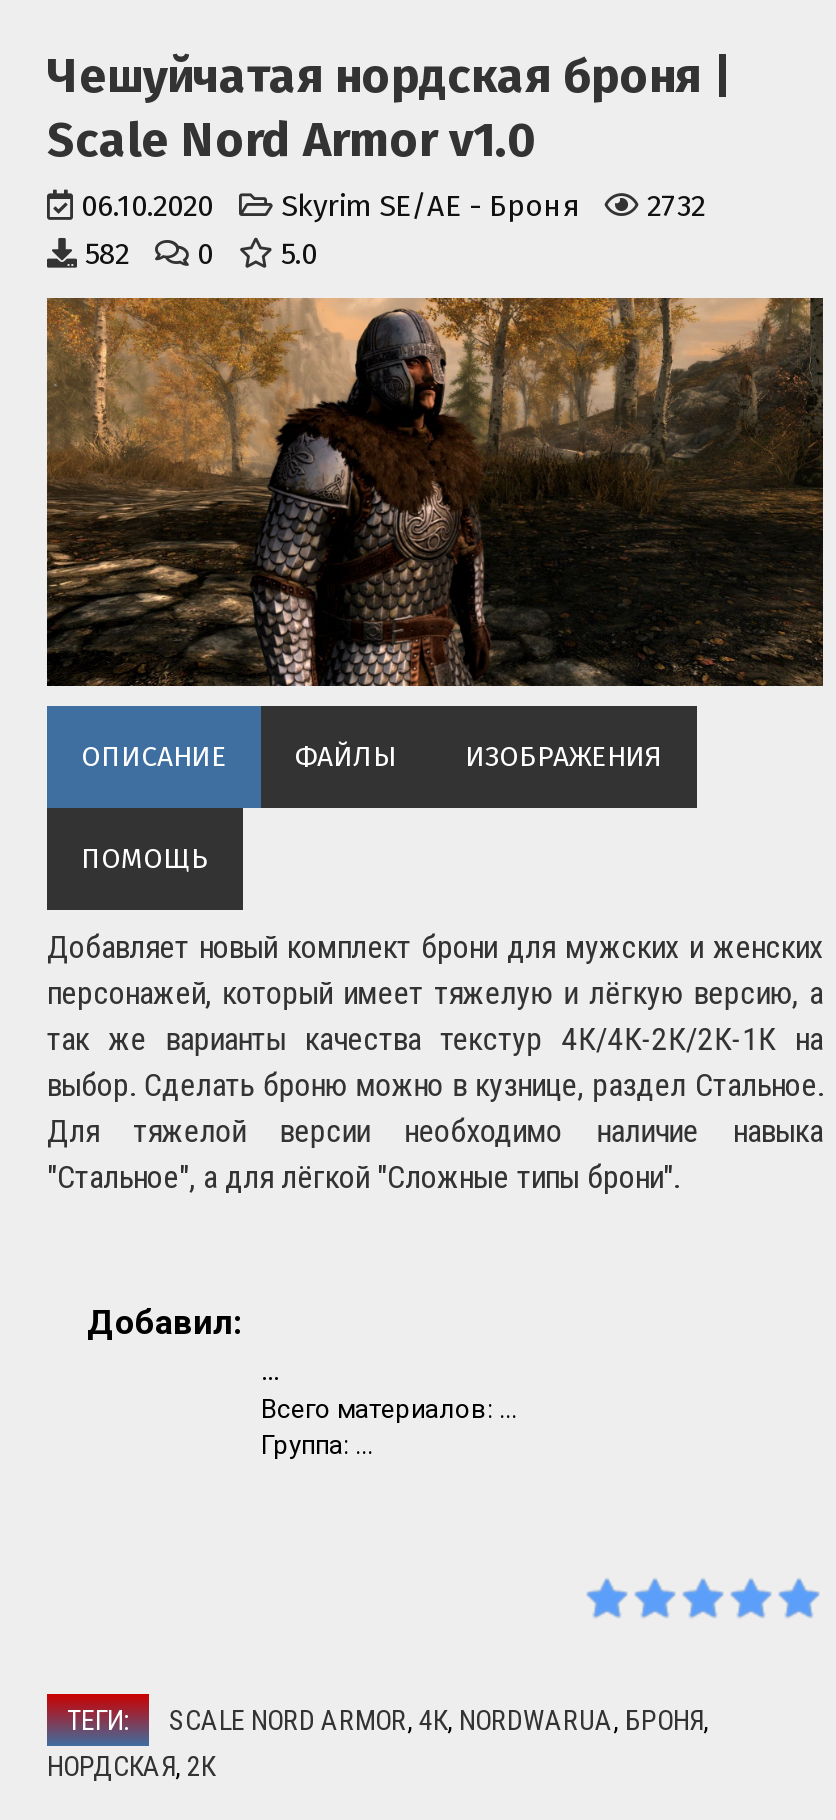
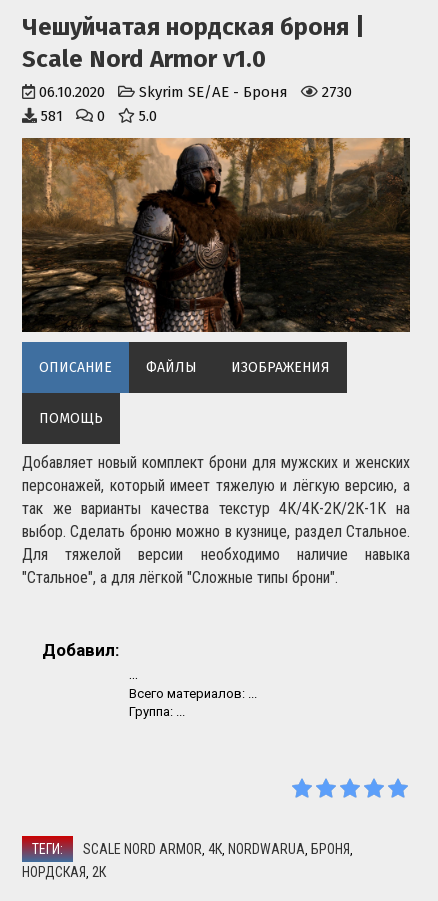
- 06.10.2020 Skyrim SE/AE - Броня 2732
+ 06.10.2020 Skyrim SE/AE - Броня 2730

- 582 0 5.0
+ 581 0 5.0
